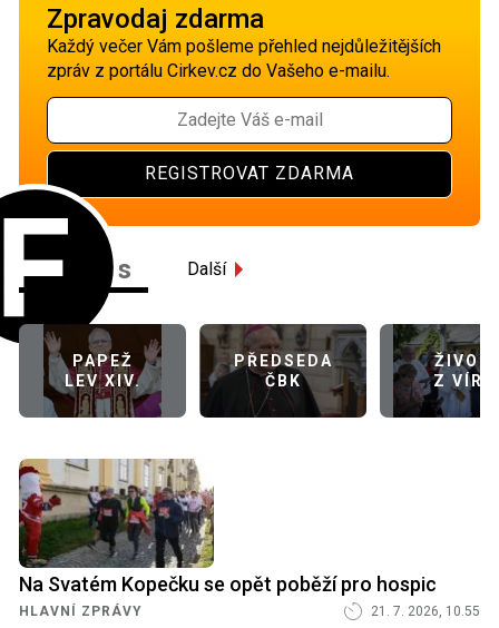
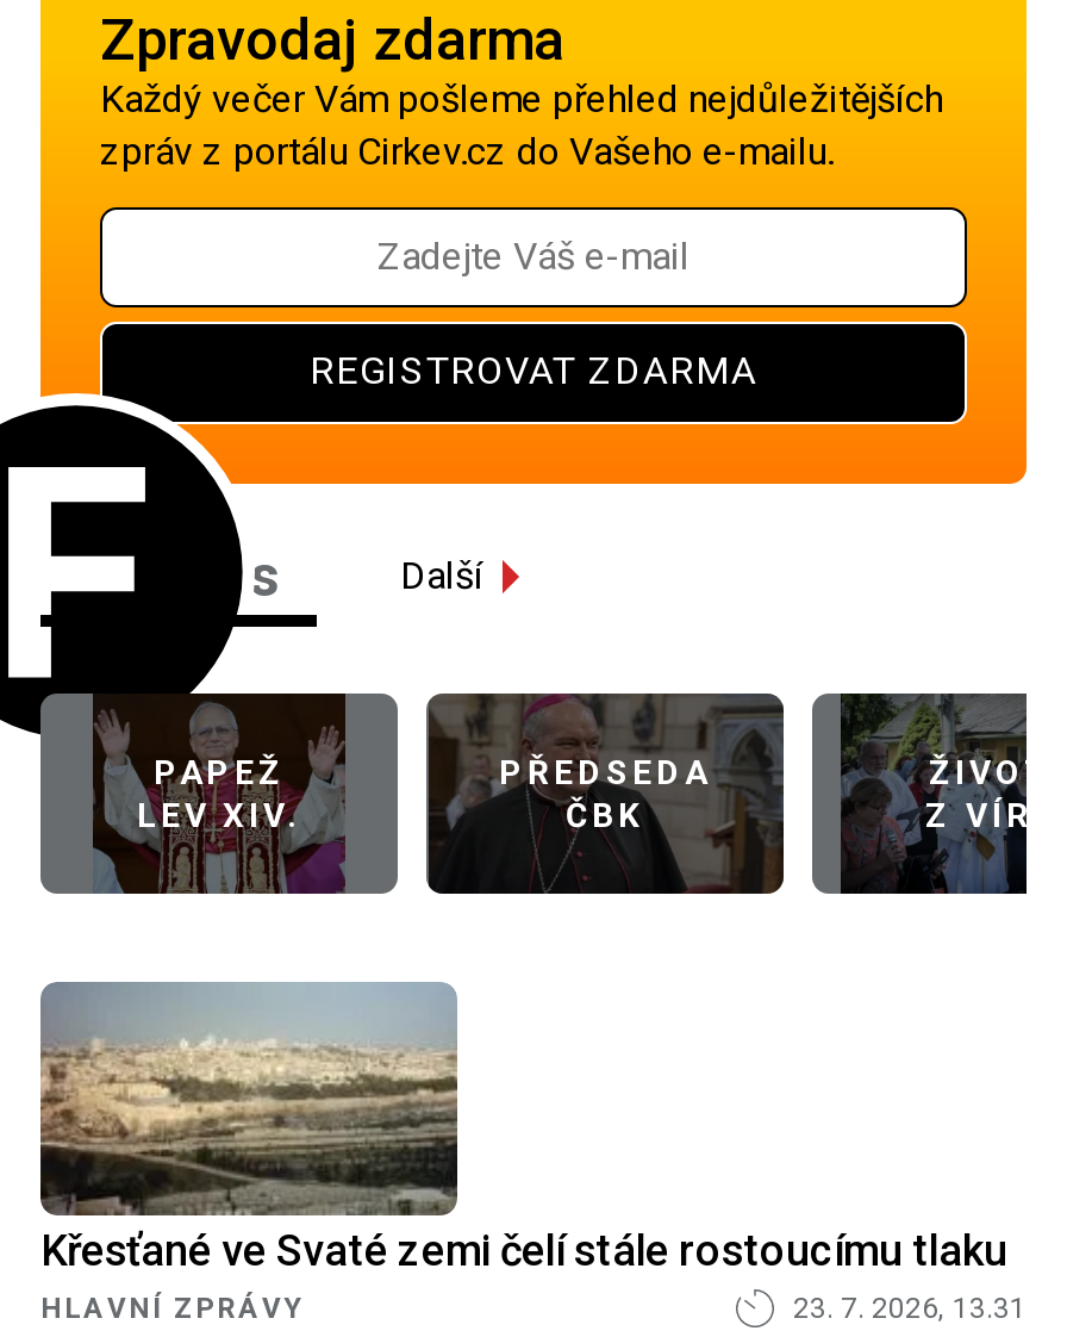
- [image]
- Na Svatém Kopečku se opět poběží pro hospic
+ [image]
+ Křesťané ve Svaté zemi čelí stále rostoucímu tlaku

- 21. 7. 2026, 10.55
+ 23. 7. 2026, 13.31
